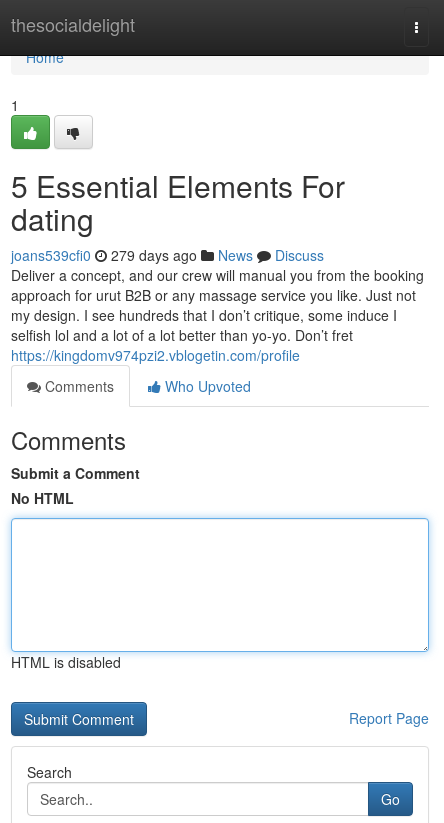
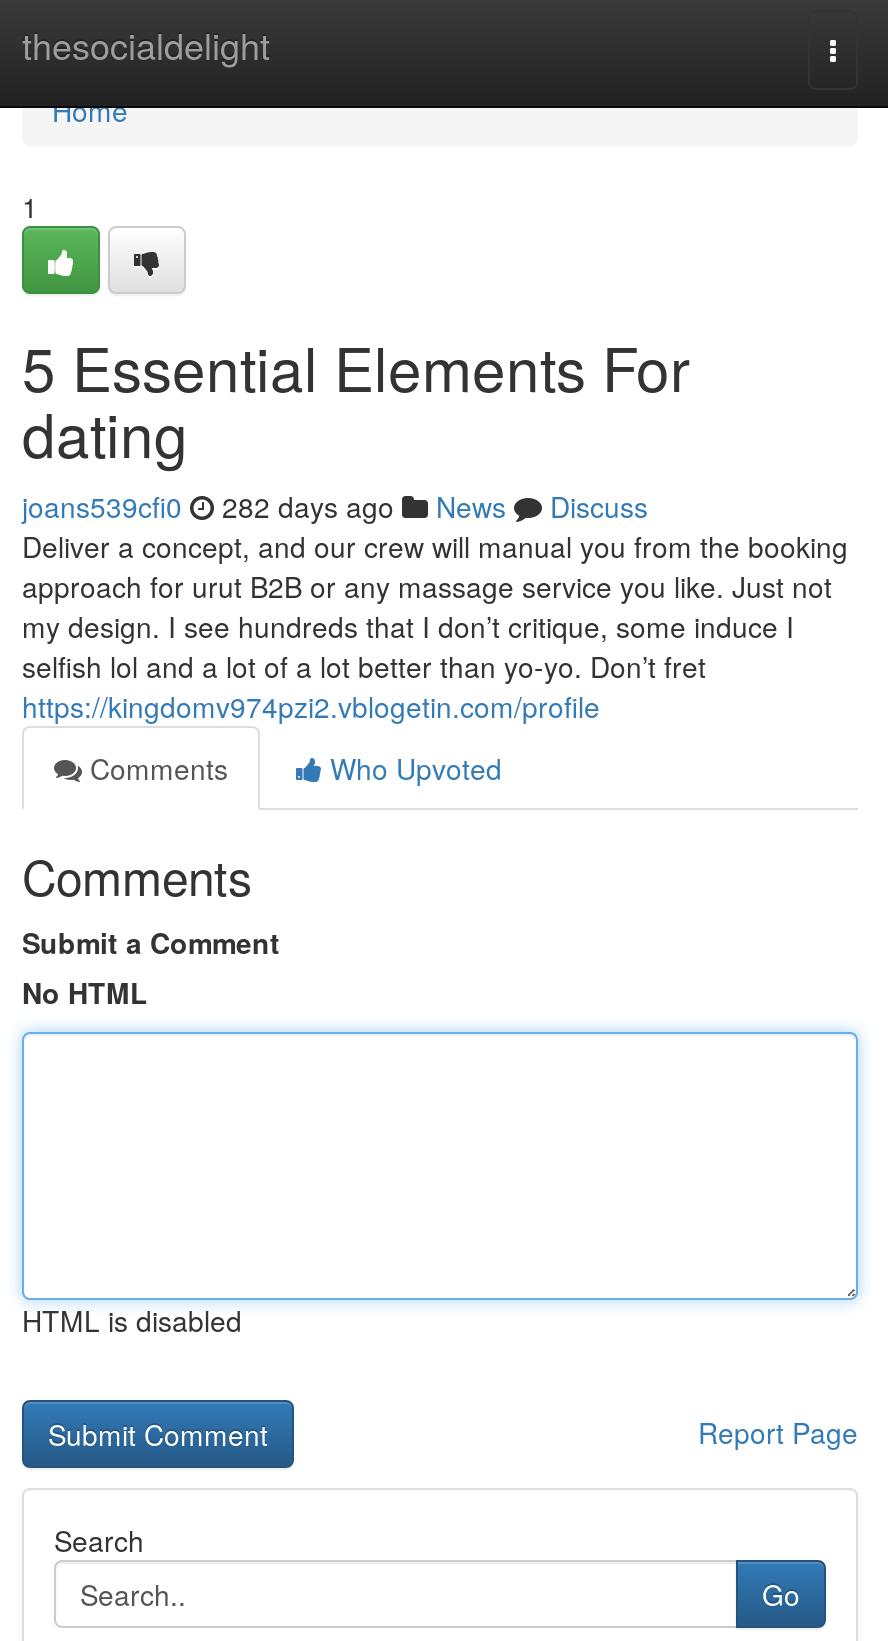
- joans539cfi0 279 days ago News Discuss
+ joans539cfi0 282 days ago News Discuss
